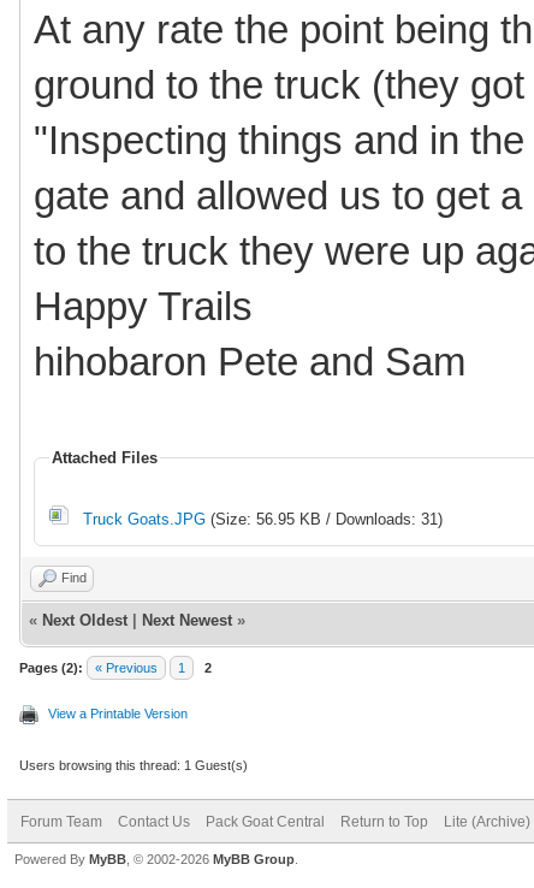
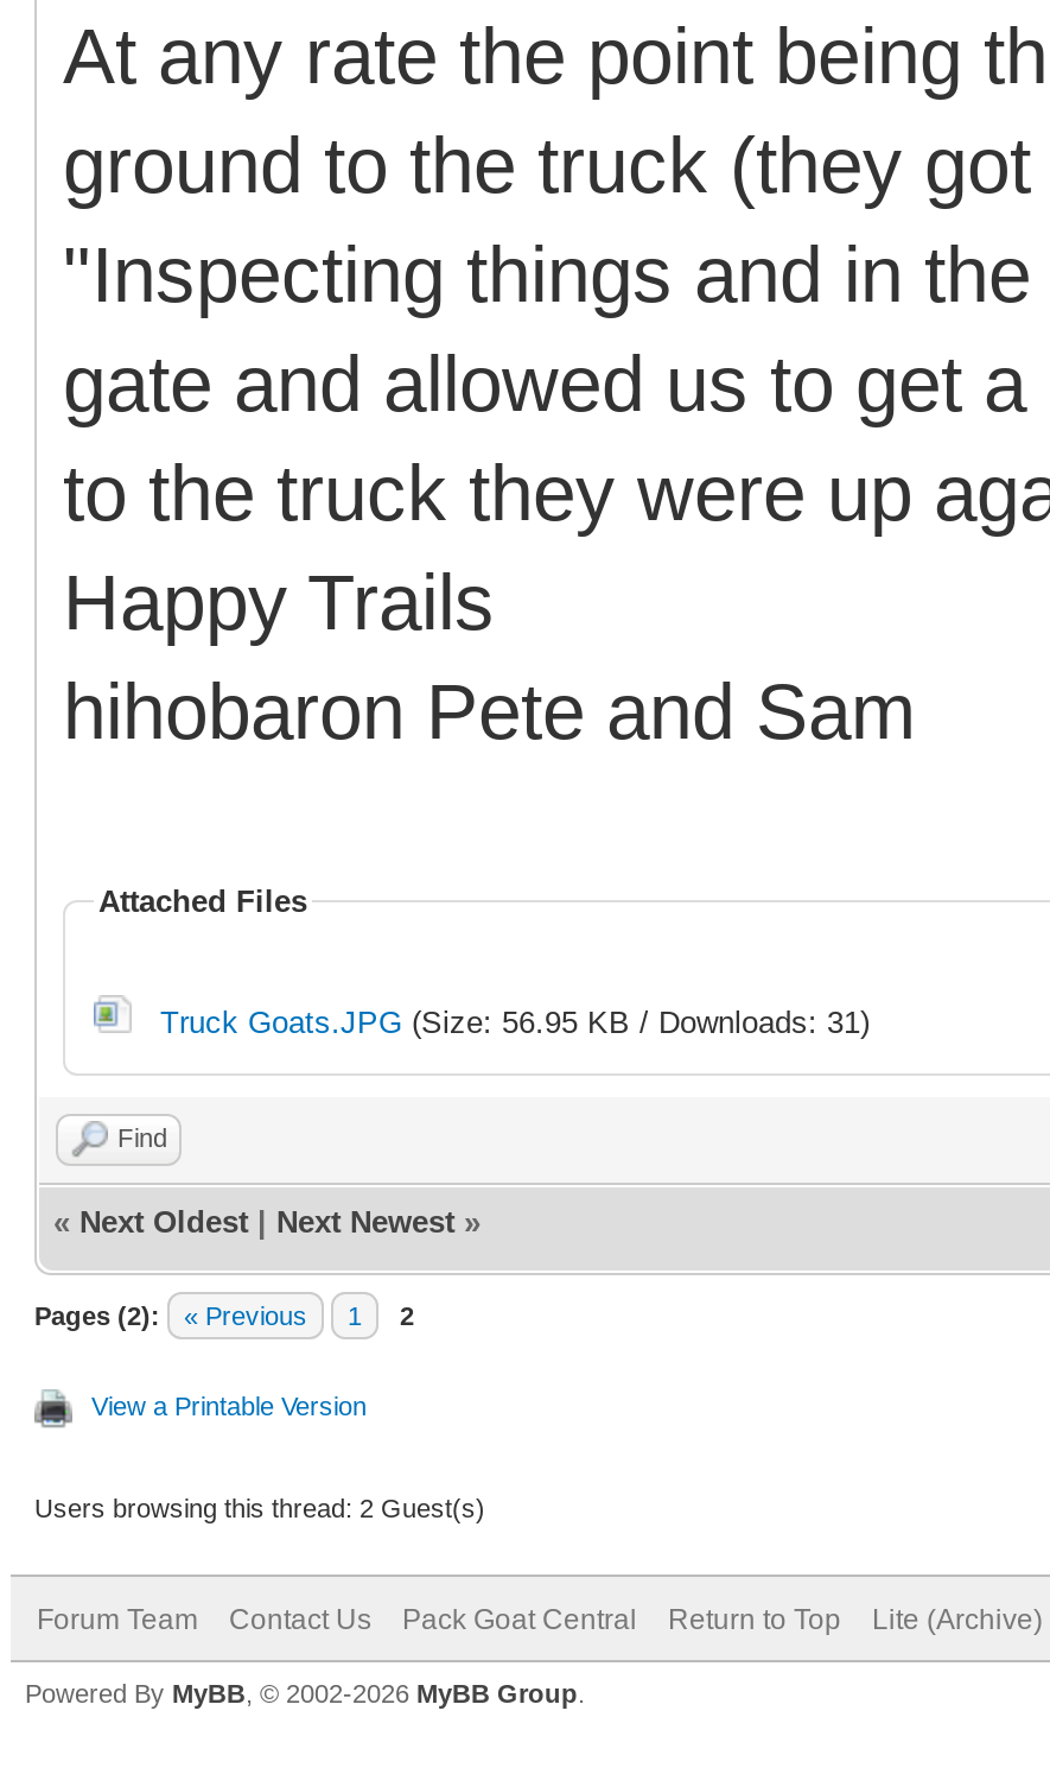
- Users browsing this thread: 1 Guest(s)
+ Users browsing this thread: 2 Guest(s)
